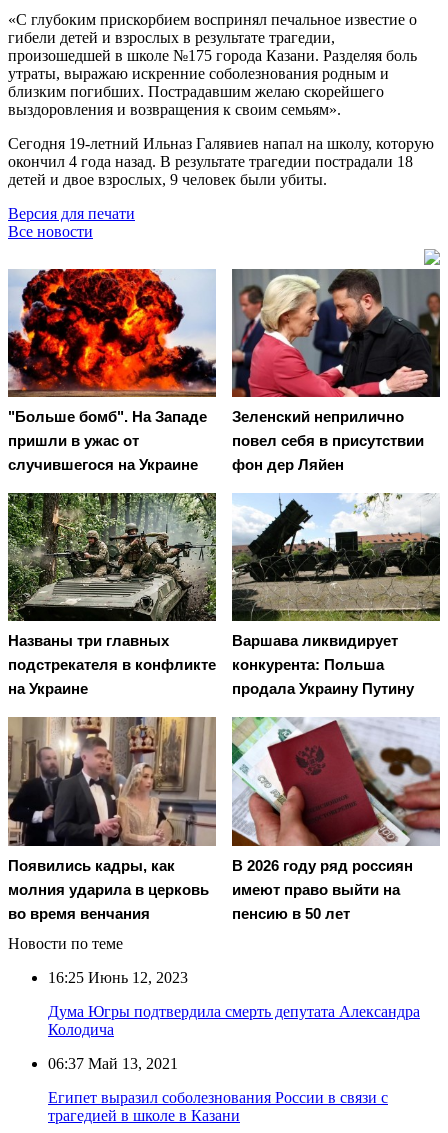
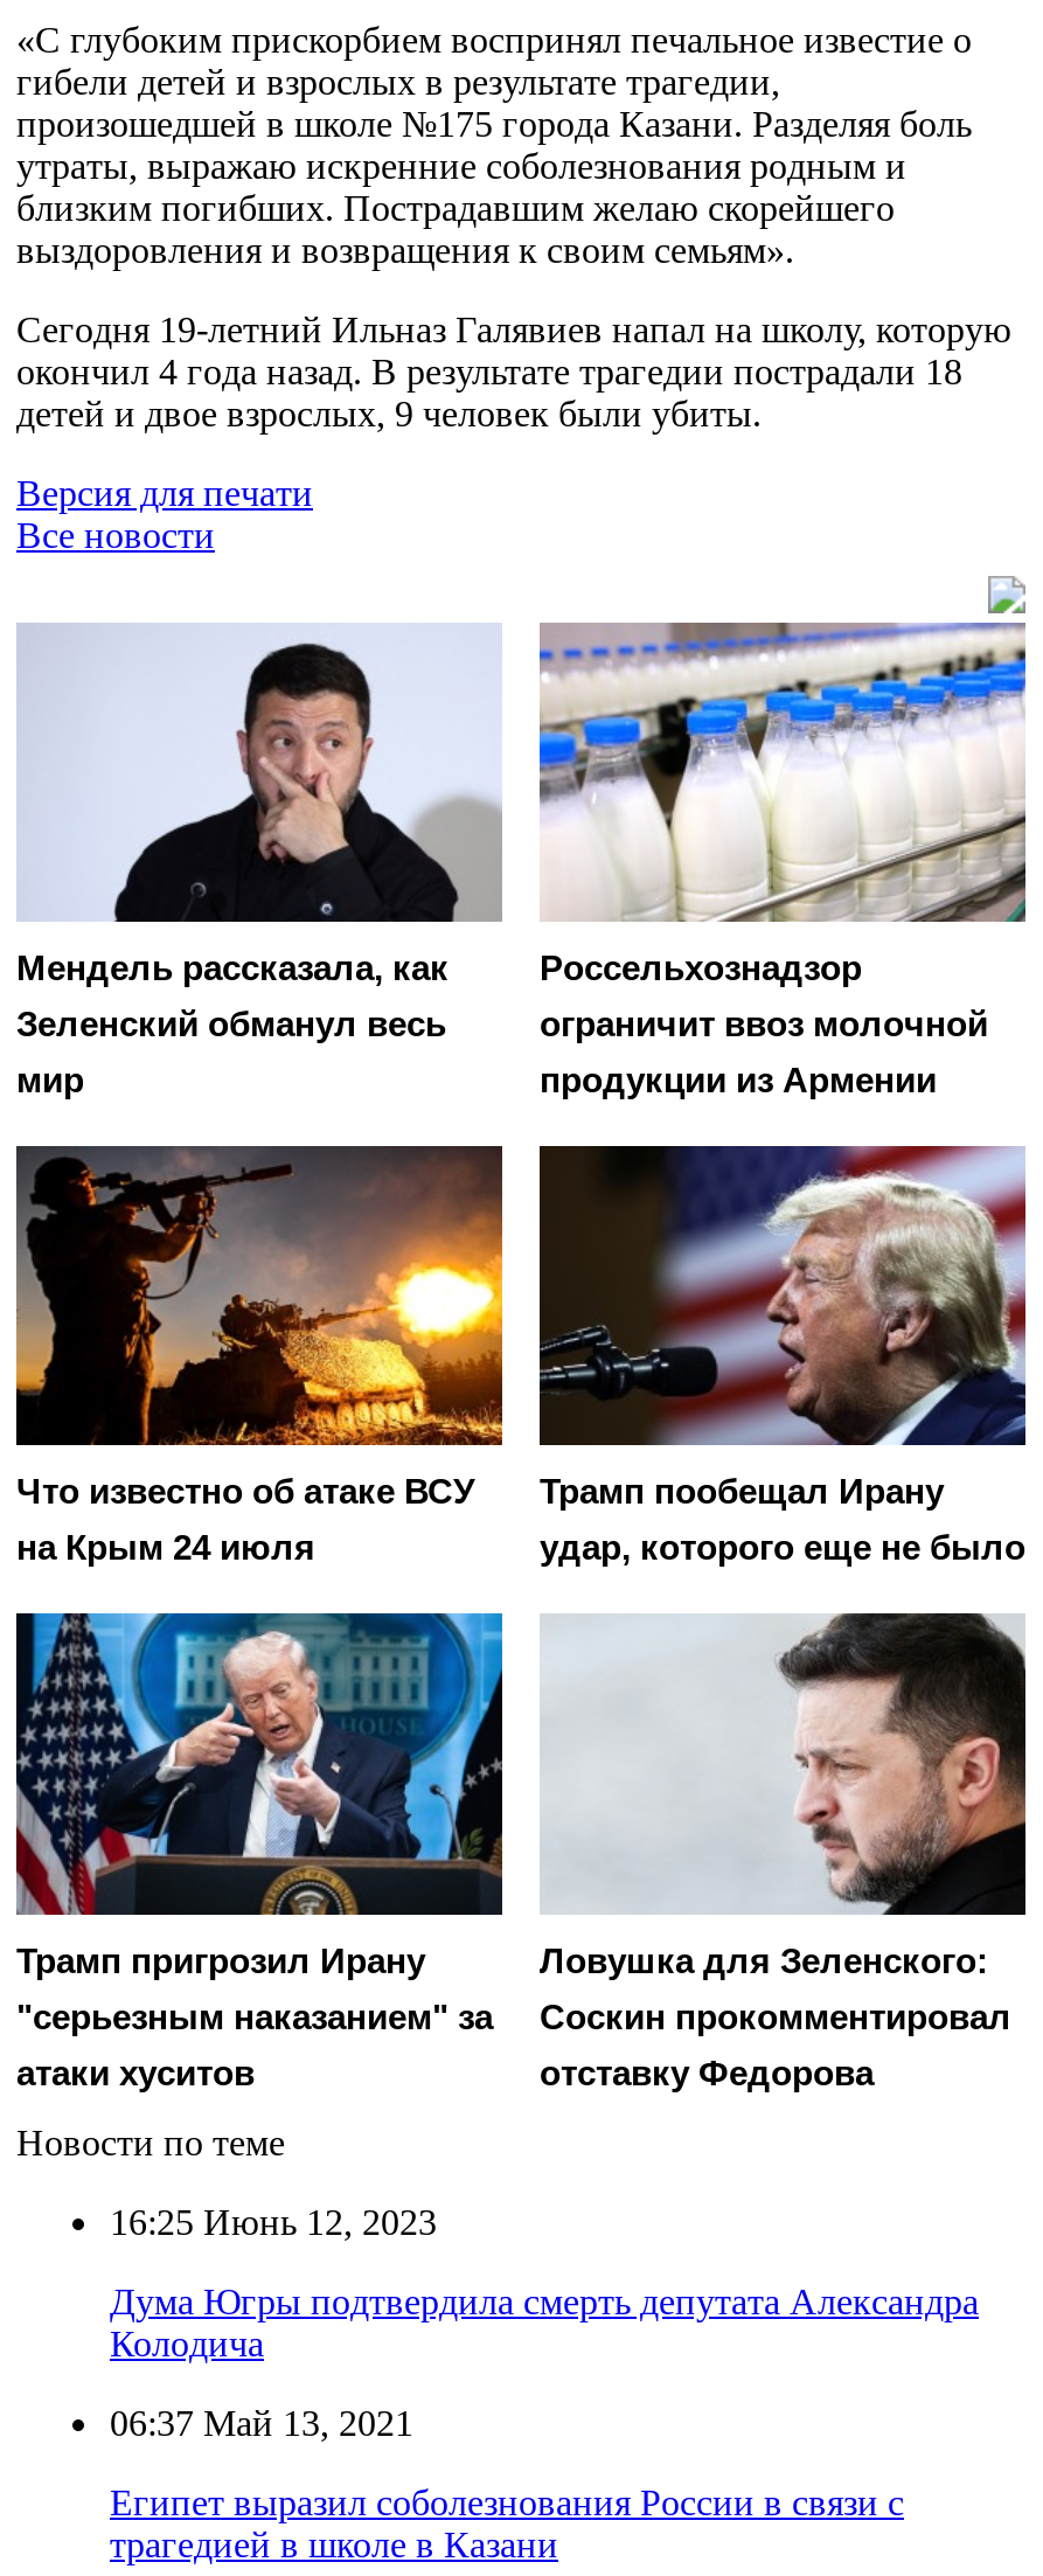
- [image]
- "Больше бомб". На Западе
- пришли в ужас от
- случившегося на Украине
+ [image]
+ Мендель рассказала, как
+ Зеленский обманул весь
+ мир

- [image]
- Зеленский неприлично
- повел cебя в присутствии
- фон дер Ляйен
+ [image]
+ Россельхознадзор
+ ограничит ввоз молочной
+ продукции из Армении

- [image]
- Названы три главных
- подстрекателя в конфликте
- на Украине
+ [image]
+ Что известно об атаке ВСУ
+ на Крым 24 июля

- [image]
- Варшава ликвидирует
- конкурента: Польша
- продала Украину Путину
+ [image]
+ Трамп пообещал Ирану
+ удар, которого еще не было

- [image]
- Появились кадры, как
- молния ударила в церковь
- во время венчания
+ [image]
+ Трамп пригрозил Ирану
+ "серьезным наказанием" за
+ атаки хуситов

- [image]
- В 2026 году ряд россиян
- имеют право выйти на
- пенсию в 50 лет
+ [image]
+ Ловушка для Зеленского:
+ Соскин прокомментировал
+ отставку Федорова
